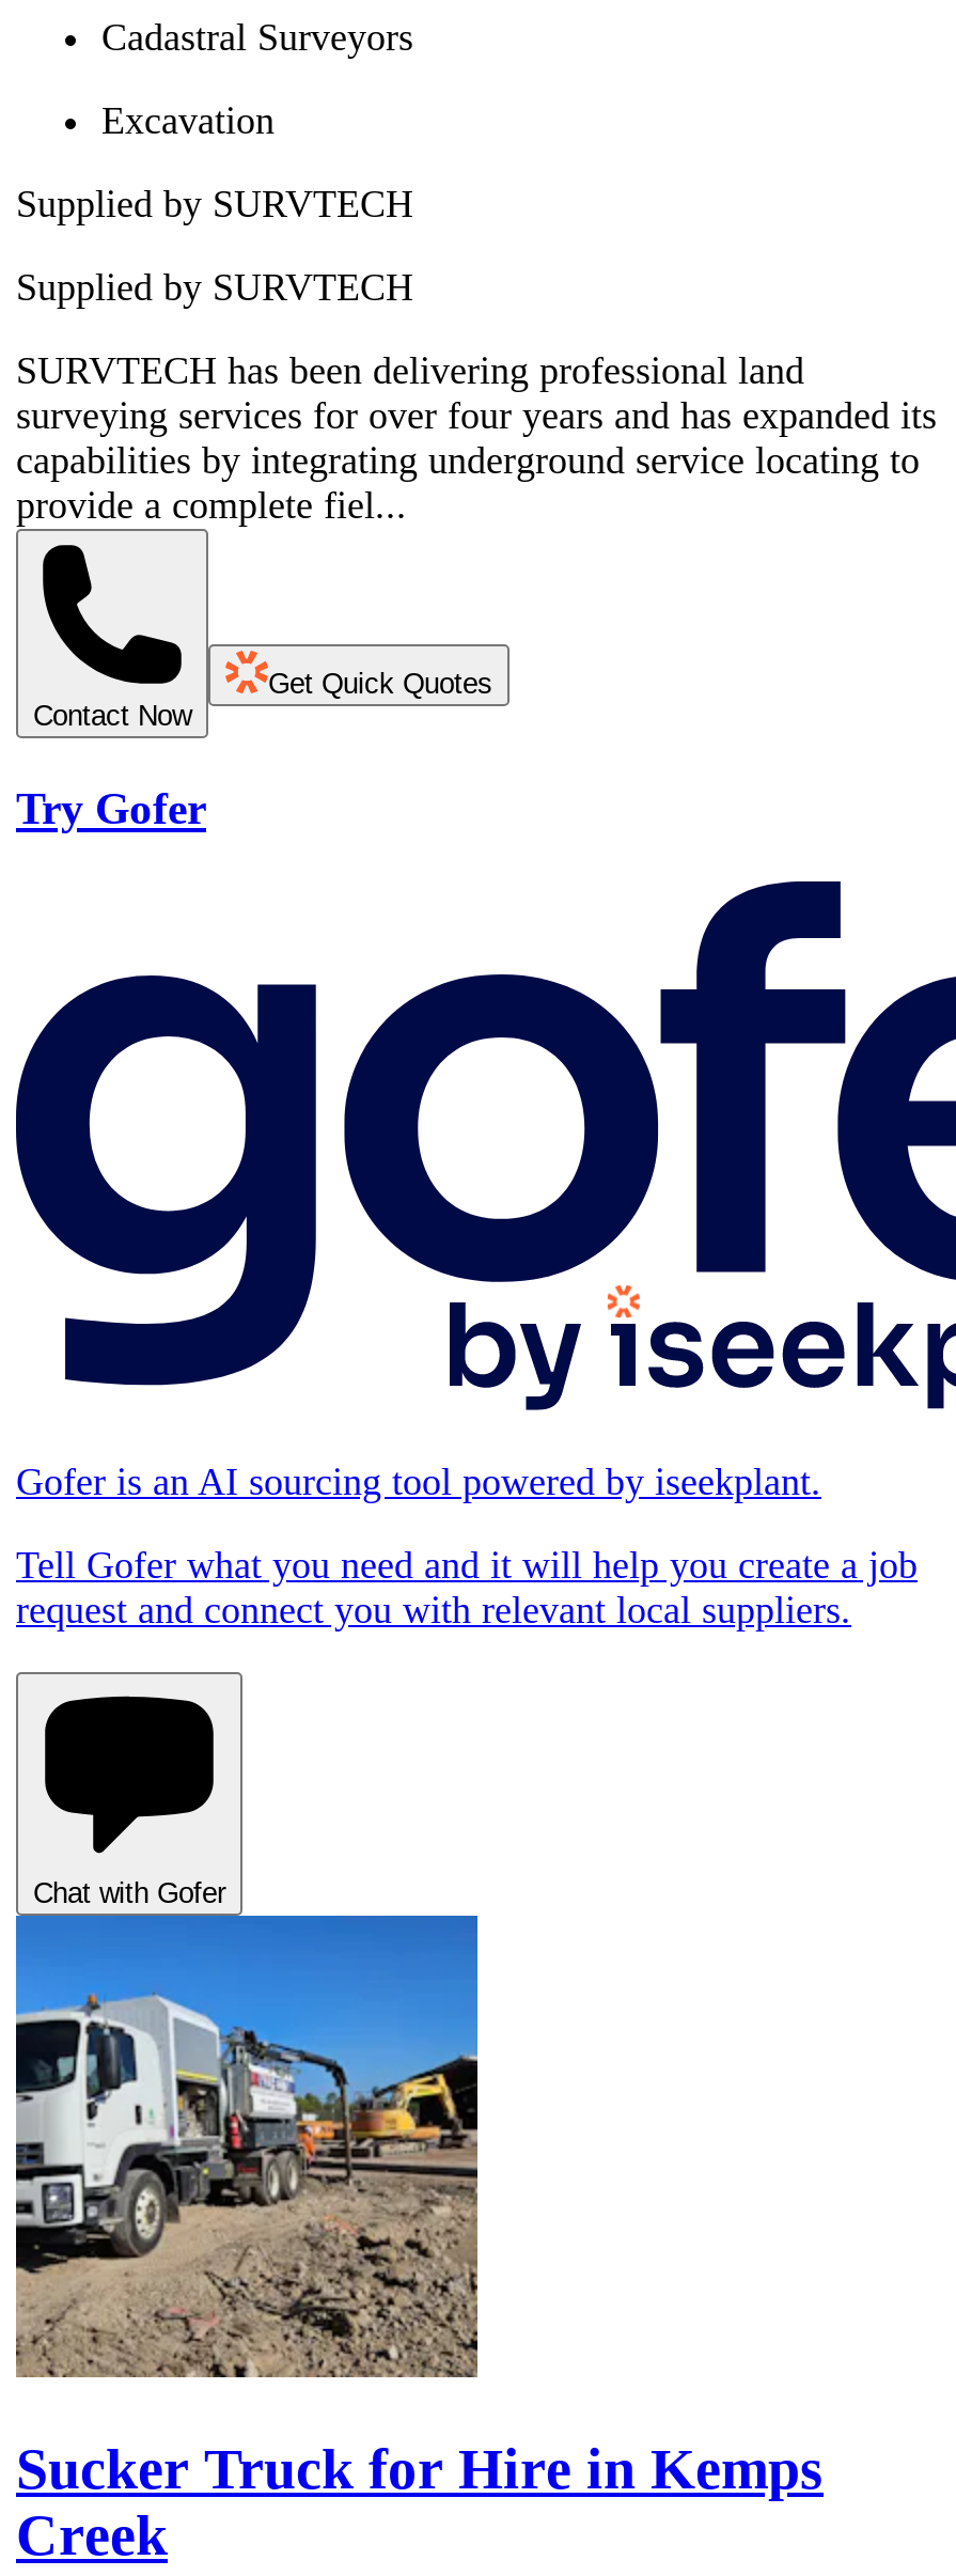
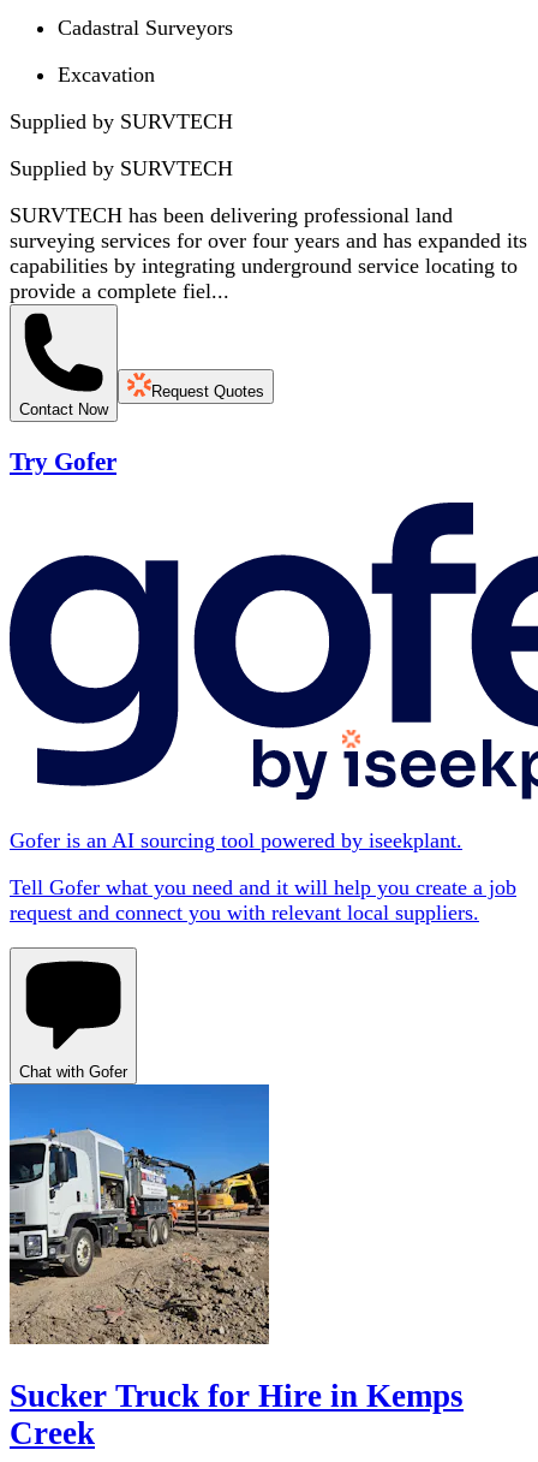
- Get Quick Quotes
+ Request Quotes
